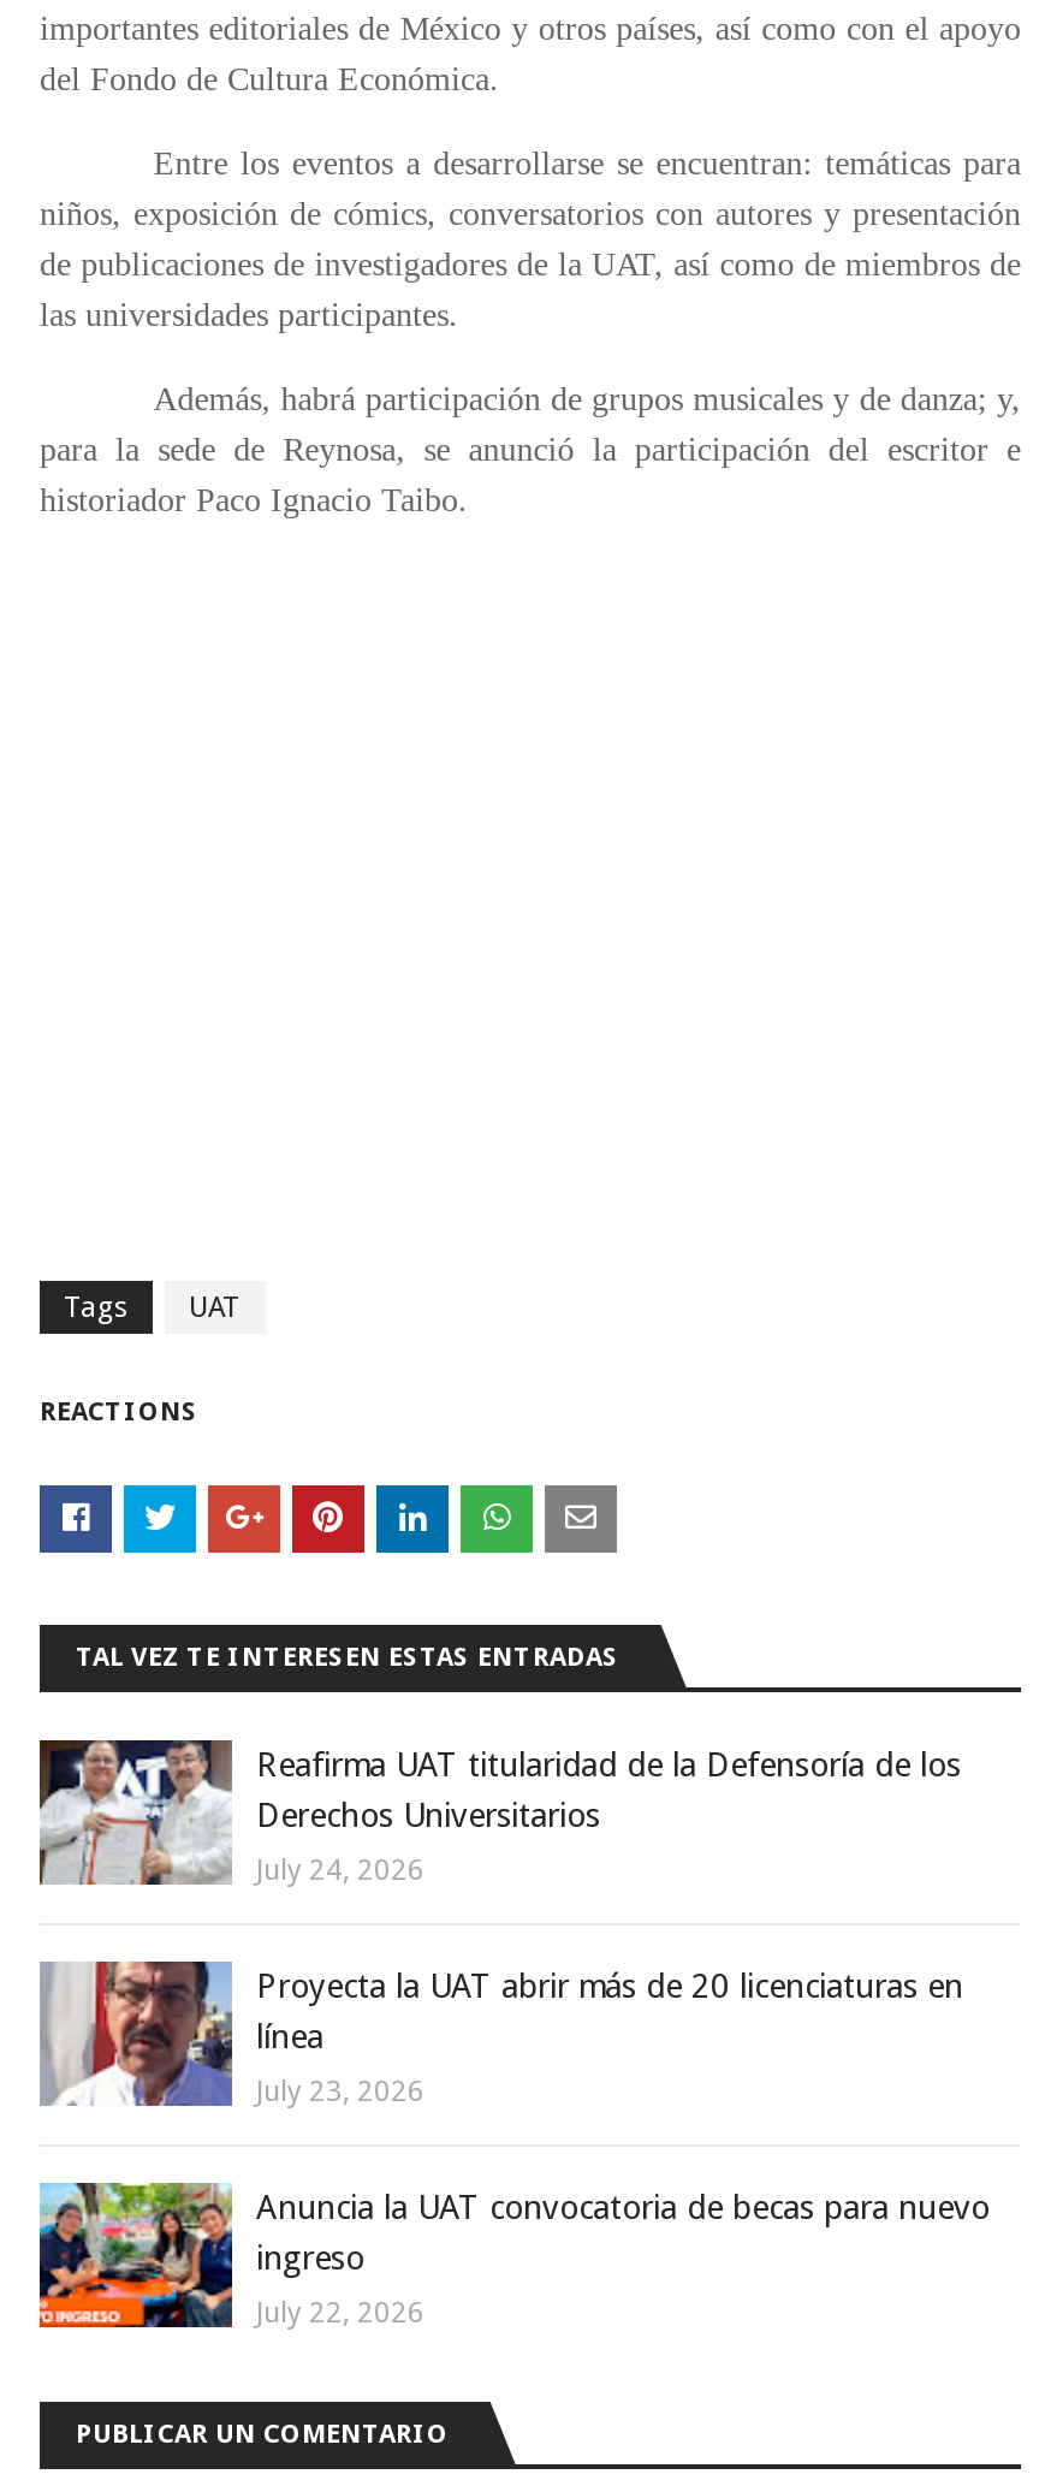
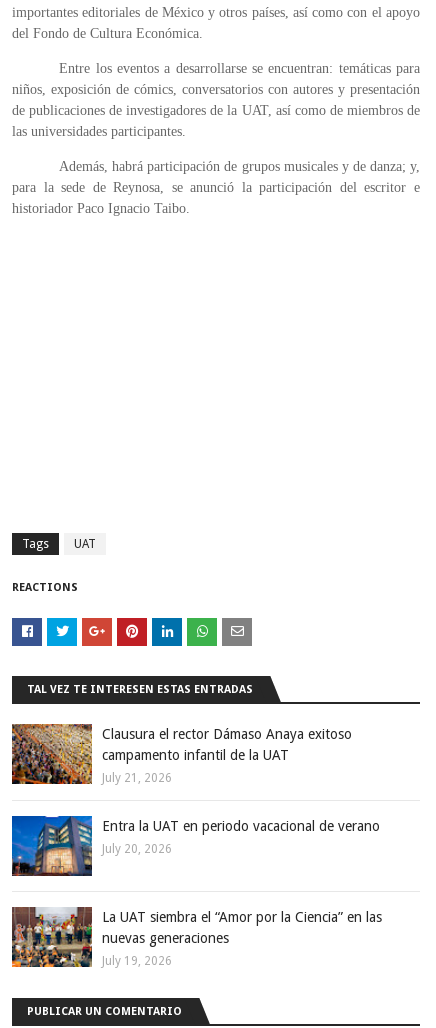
- [image]
- Reafirma UAT titularidad de la Defensoría de los
- Derechos Universitarios
+ [image]
+ Clausura el rector Dámaso Anaya exitoso
+ campamento infantil de la UAT

- July 24, 2026
+ July 21, 2026

- [image]
- Proyecta la UAT abrir más de 20 licenciaturas en
- línea
+ [image]
+ Entra la UAT en periodo vacacional de verano

- July 23, 2026
+ July 20, 2026

- [image]
- Anuncia la UAT convocatoria de becas para nuevo
- ingreso
+ [image]
+ La UAT siembra el “Amor por la Ciencia” en las
+ nuevas generaciones

- July 22, 2026
+ July 19, 2026
